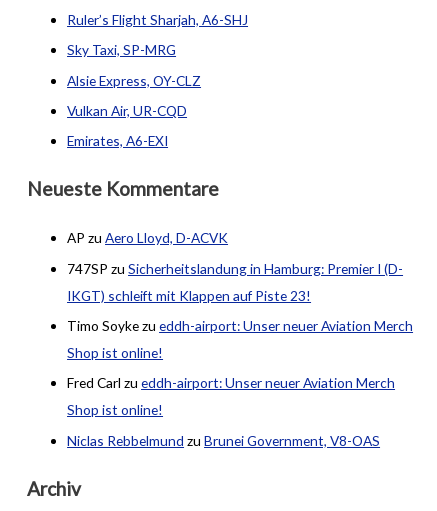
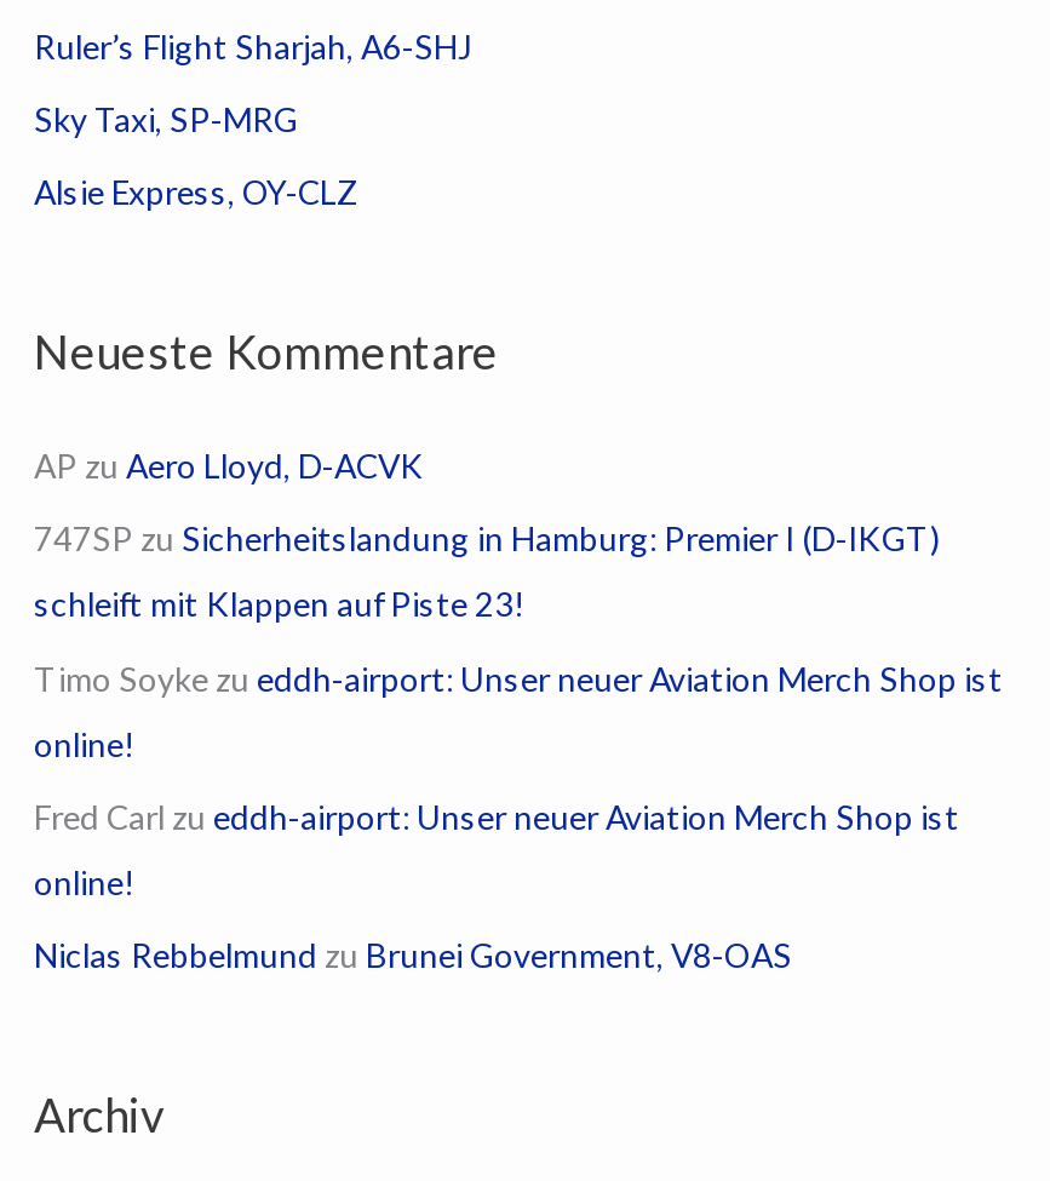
- Vulkan Air, UR-CQD
- Emirates, A6-EXI

moved up: Neueste Kommentare | AP zu Aero Lloyd, D-ACVK

moved up: Niclas Rebbelmund zu Brunei Government, V8-OAS
